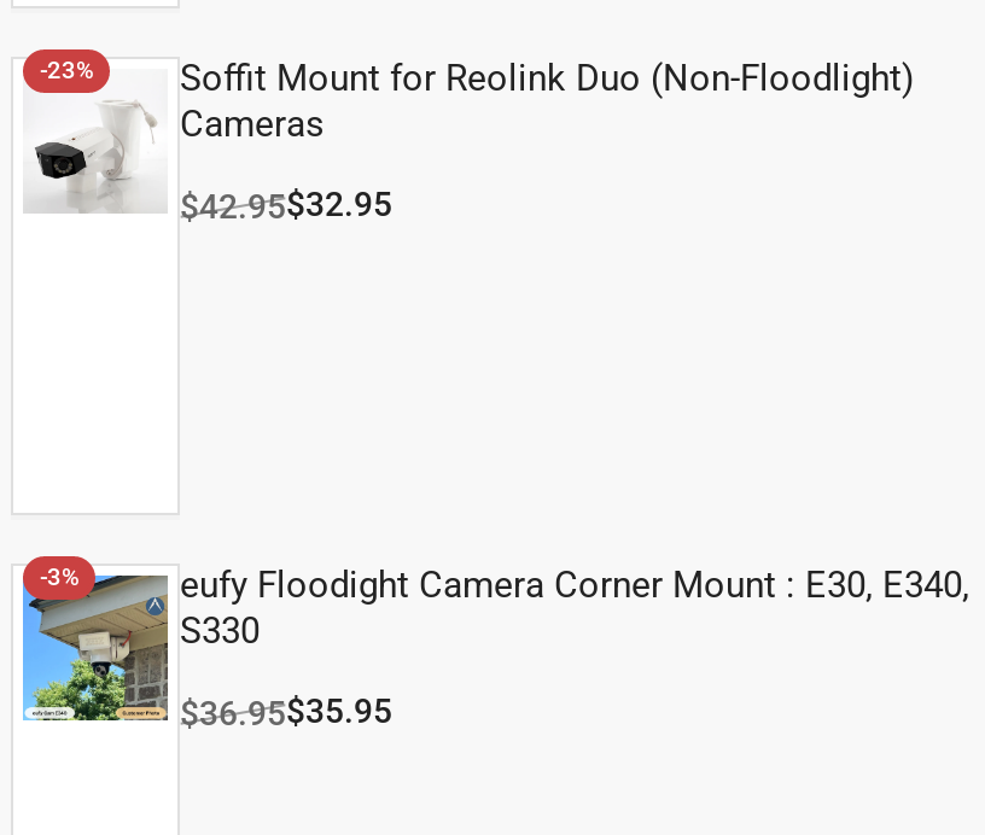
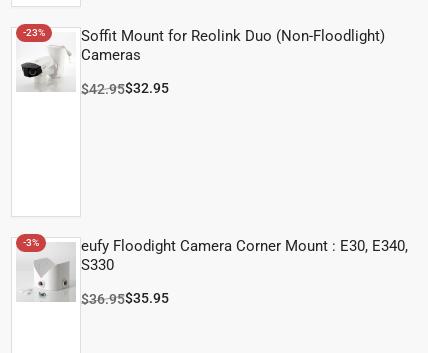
- [image]
+ [image]
